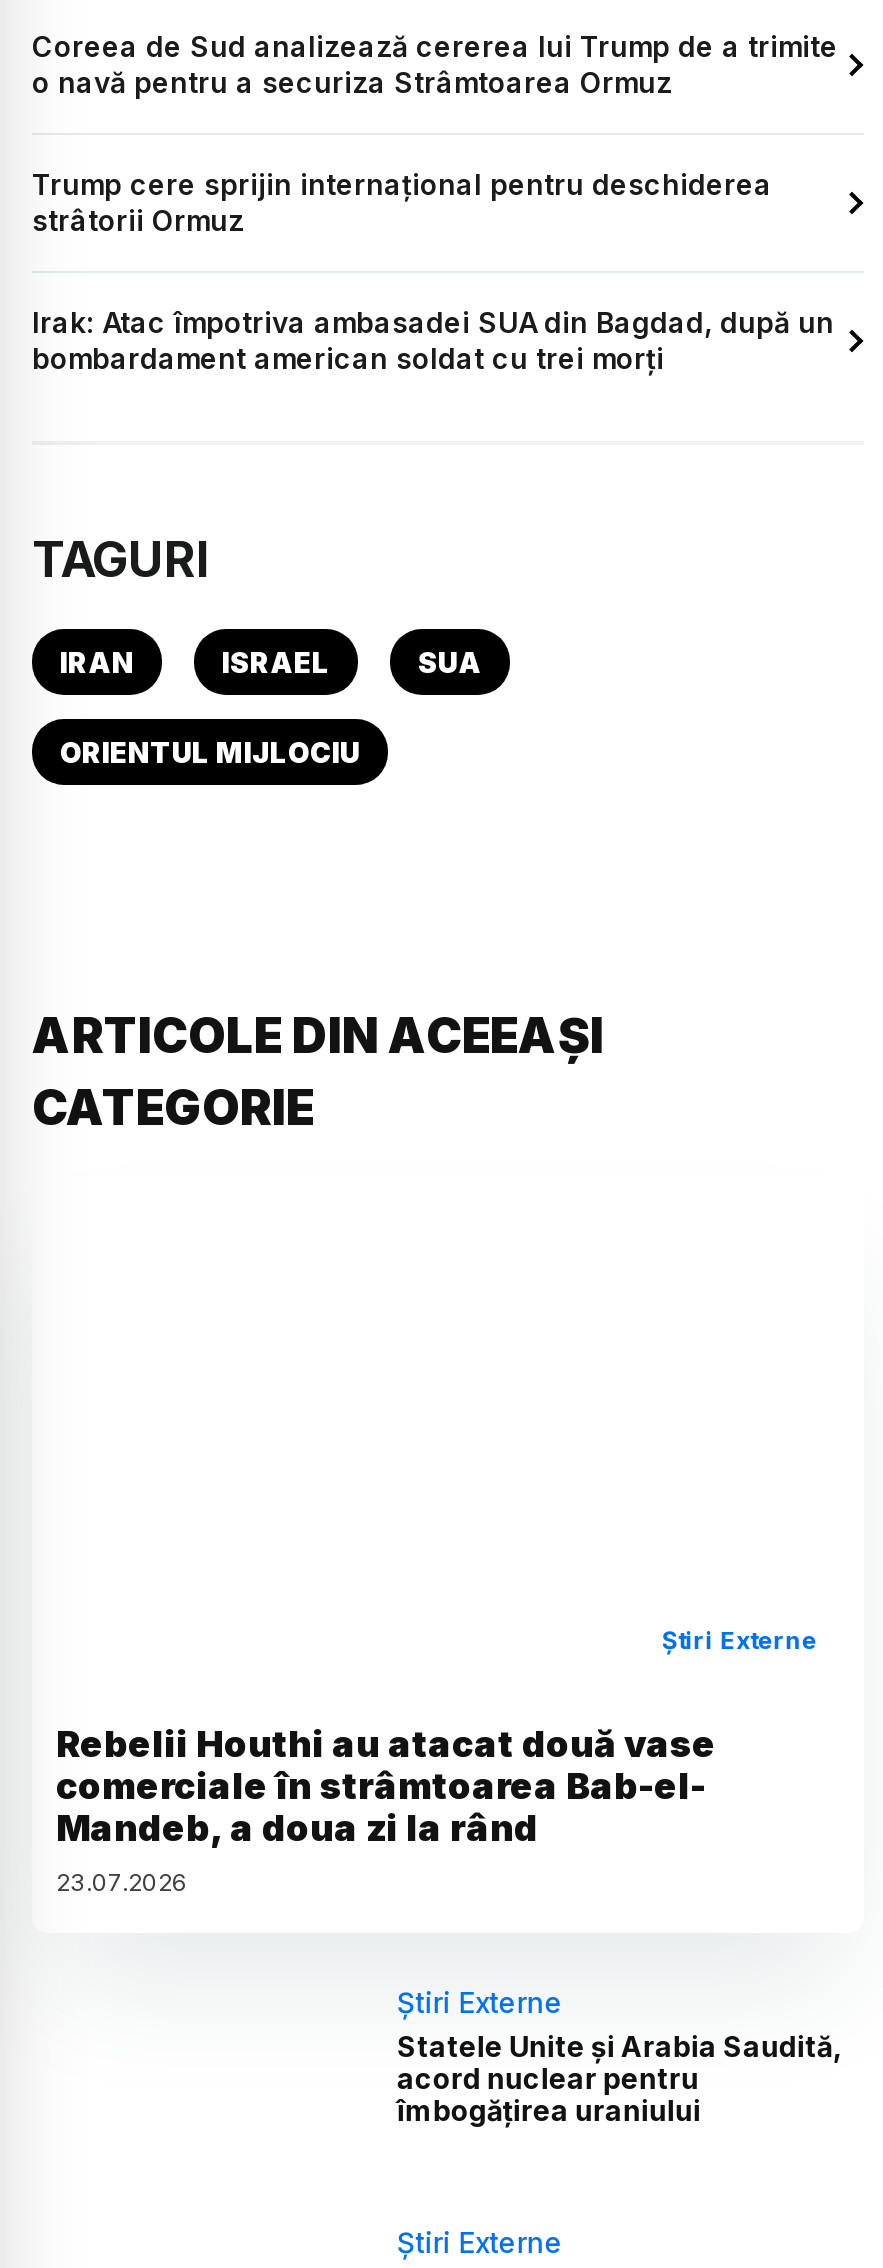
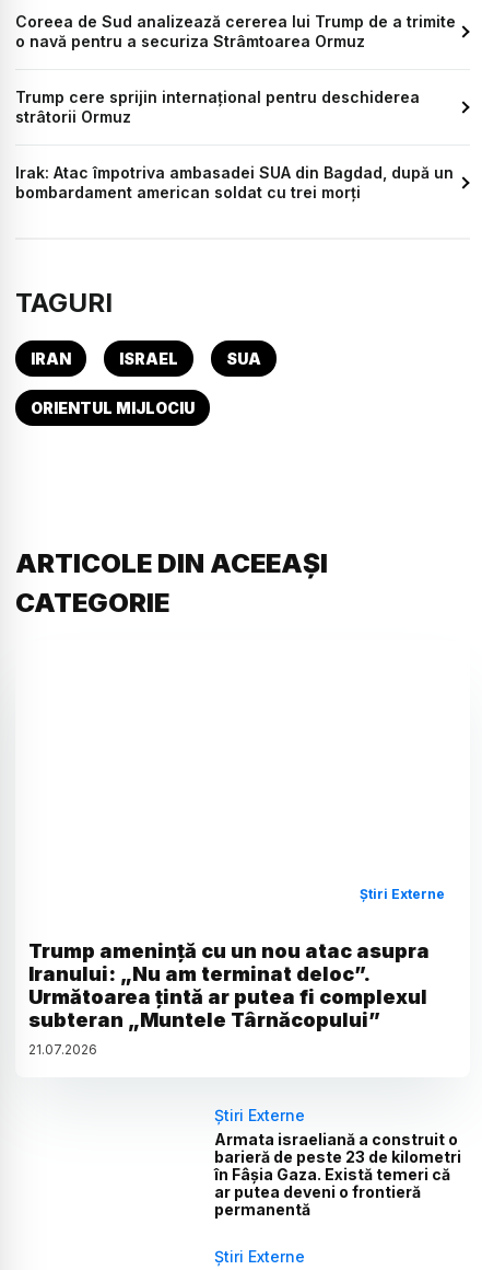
- Rebelii Houthi au atacat două vase
- comerciale în strâmtoarea Bab-el-
- Mandeb, a doua zi la rând
- 23.07.2026
+ Trump amenință cu un nou atac asupra
+ Iranului: „Nu am terminat deloc”.
+ Următoarea țintă ar putea fi complexul
+ subteran „Muntele Târnăcopului”
+ 21.07.2026

- Statele Unite și Arabia Saudită,
- acord nuclear pentru
- îmbogățirea uraniului
+ Armata israeliană a construit o
+ barieră de peste 23 de kilometri
+ în Fâșia Gaza. Există temeri că
+ ar putea deveni o frontieră
+ permanentă
